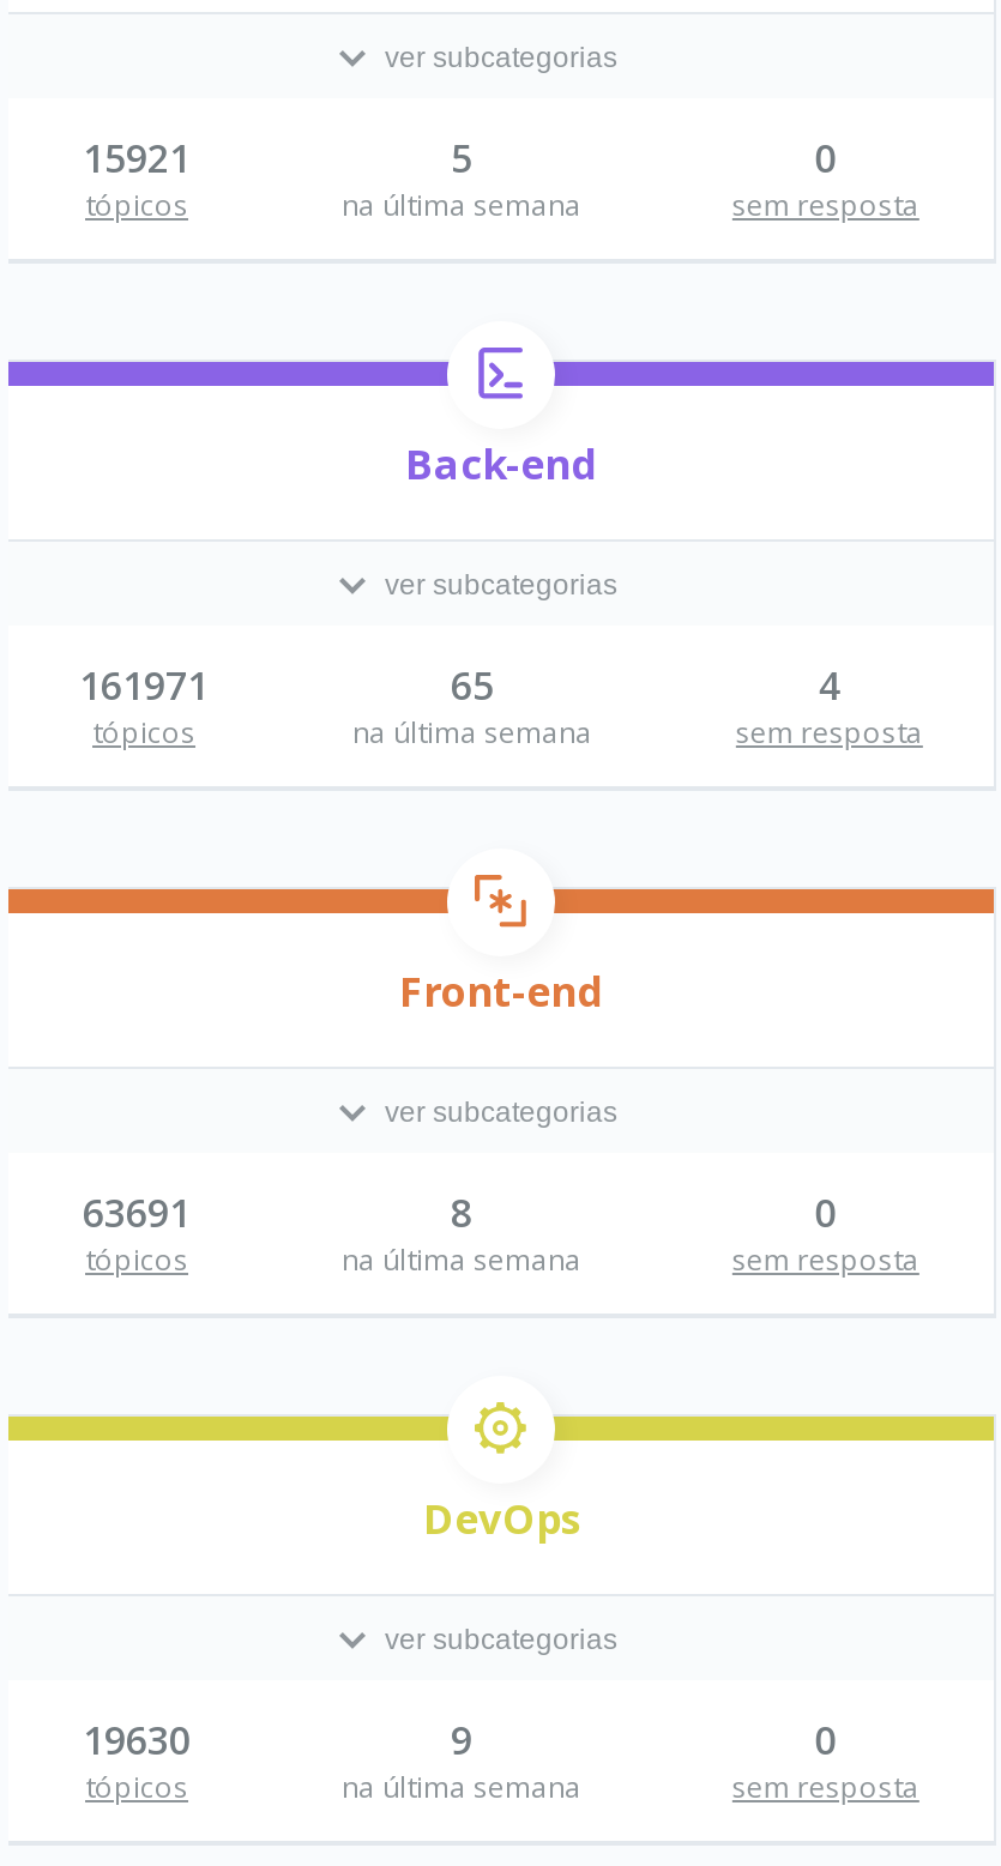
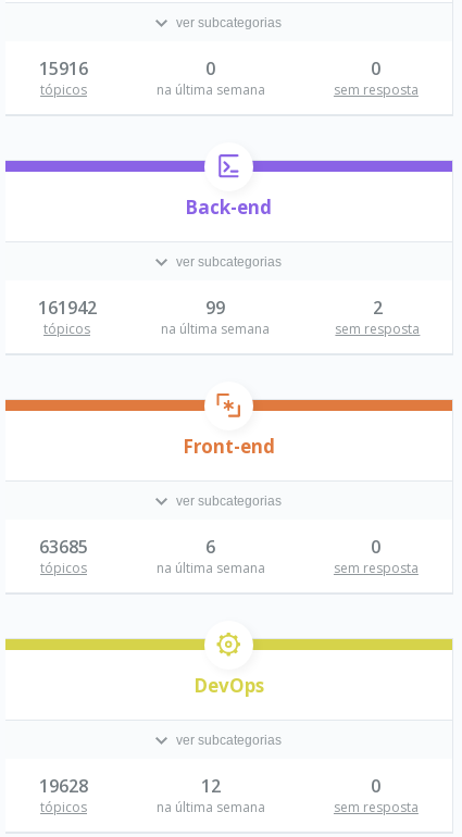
- 15921
+ 15916

- 5
+ 0

- 161971
+ 161942

- 65
+ 99

- 4
+ 2

- 63691
+ 63685

- 8
+ 6

- 19630
+ 19628

- 9
+ 12
